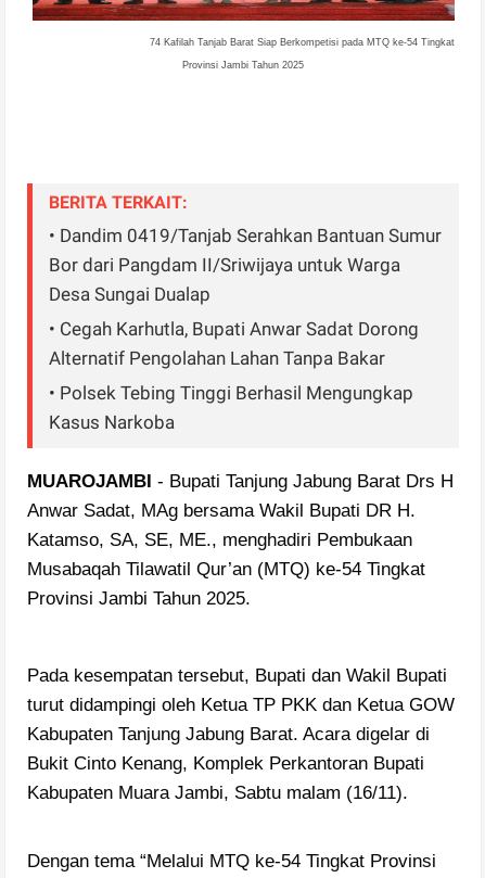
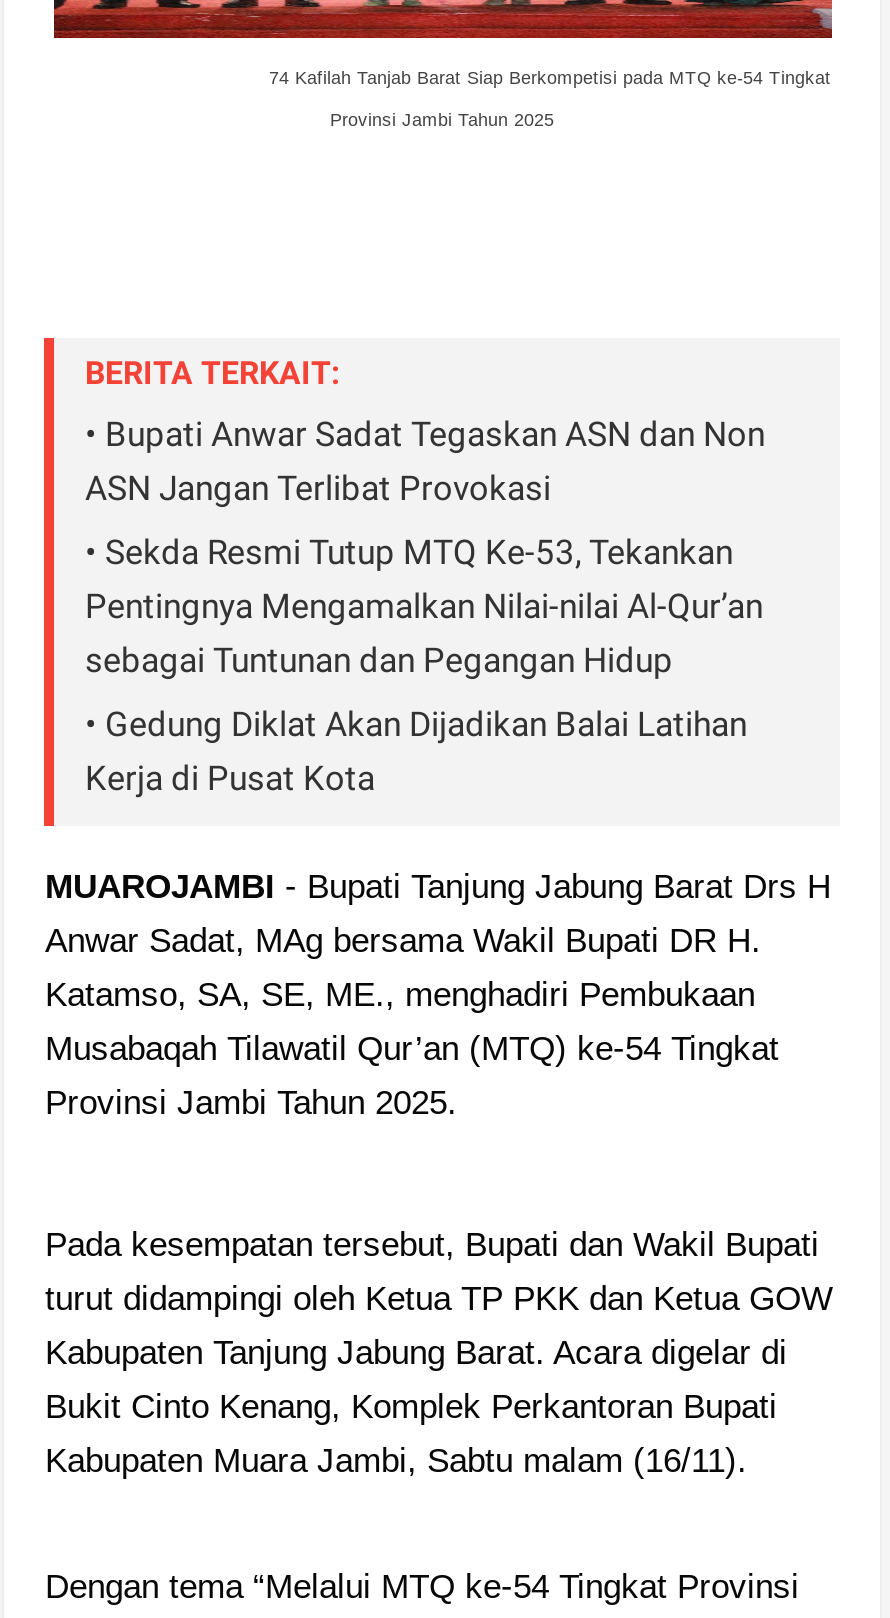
- • Dandim 0419/Tanjab Serahkan Bantuan Sumur
- Bor dari Pangdam II/Sriwijaya untuk Warga
- Desa Sungai Dualap
+ • Bupati Anwar Sadat Tegaskan ASN dan Non
+ ASN Jangan Terlibat Provokasi

- • Cegah Karhutla, Bupati Anwar Sadat Dorong
- Alternatif Pengolahan Lahan Tanpa Bakar
+ • Sekda Resmi Tutup MTQ Ke-53, Tekankan
+ Pentingnya Mengamalkan Nilai-nilai Al-Qur’an
+ sebagai Tuntunan dan Pegangan Hidup

- • Polsek Tebing Tinggi Berhasil Mengungkap
- Kasus Narkoba
+ • Gedung Diklat Akan Dijadikan Balai Latihan
+ Kerja di Pusat Kota
